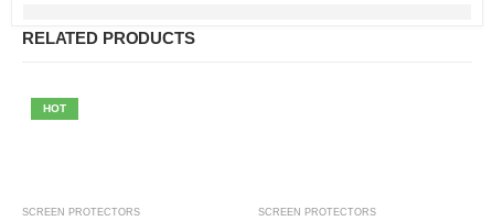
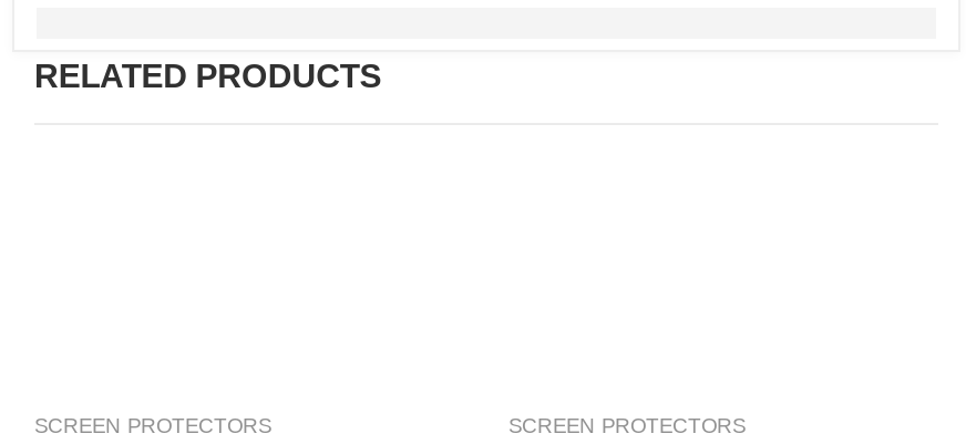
- HOT
